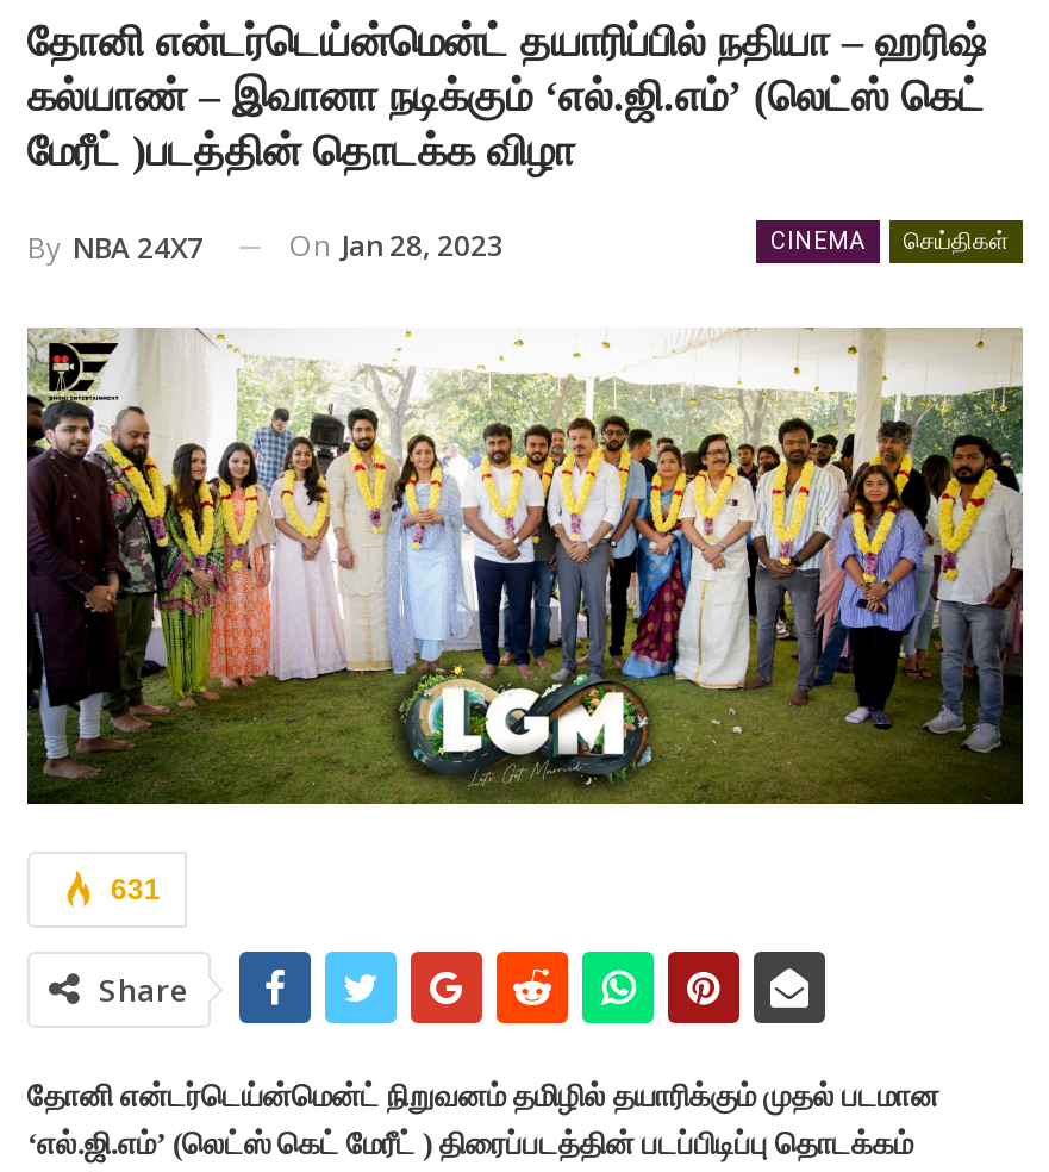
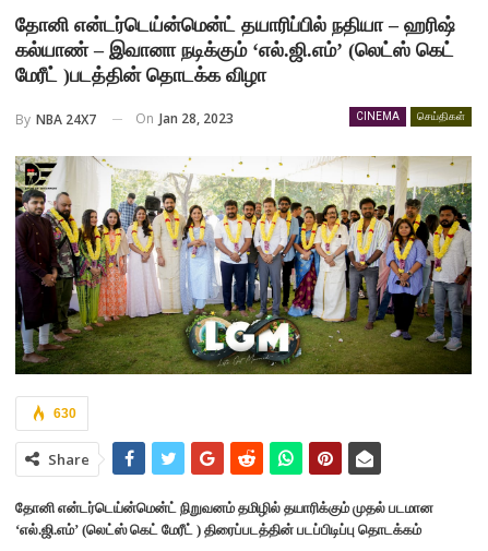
- 631
+ 630
